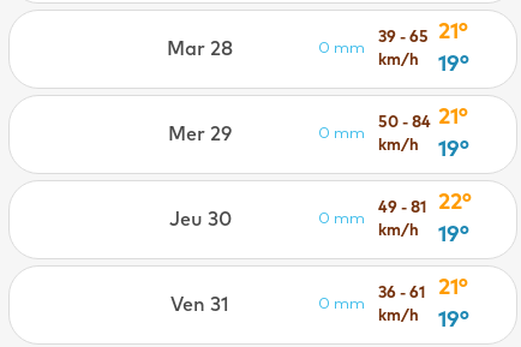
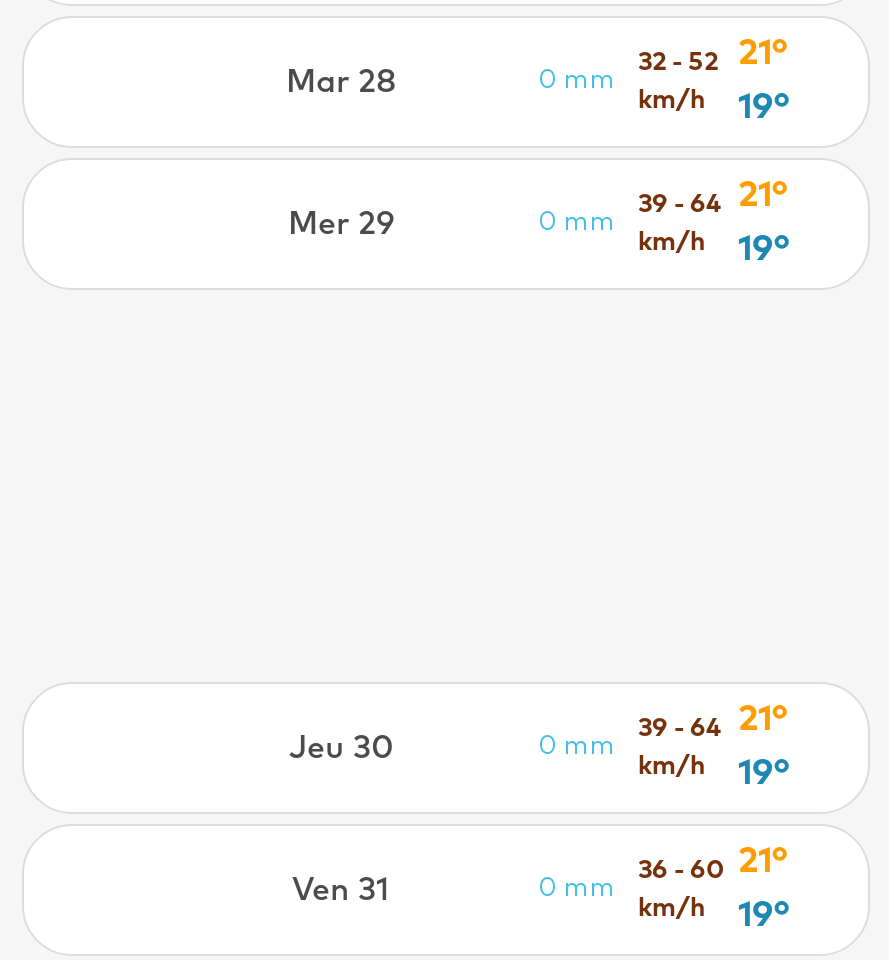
- 39 - 65 21°
+ 32 - 52 21°

- 50 - 84 21°
+ 39 - 64 21°

- 22°
+ 21°

- 49 - 81
+ 39 - 64

- 36 - 61 21°
+ 36 - 60 21°
